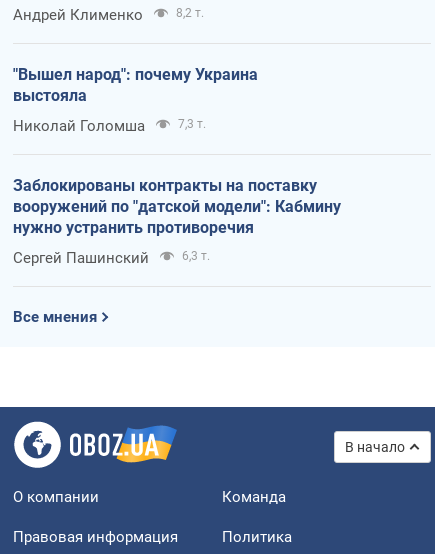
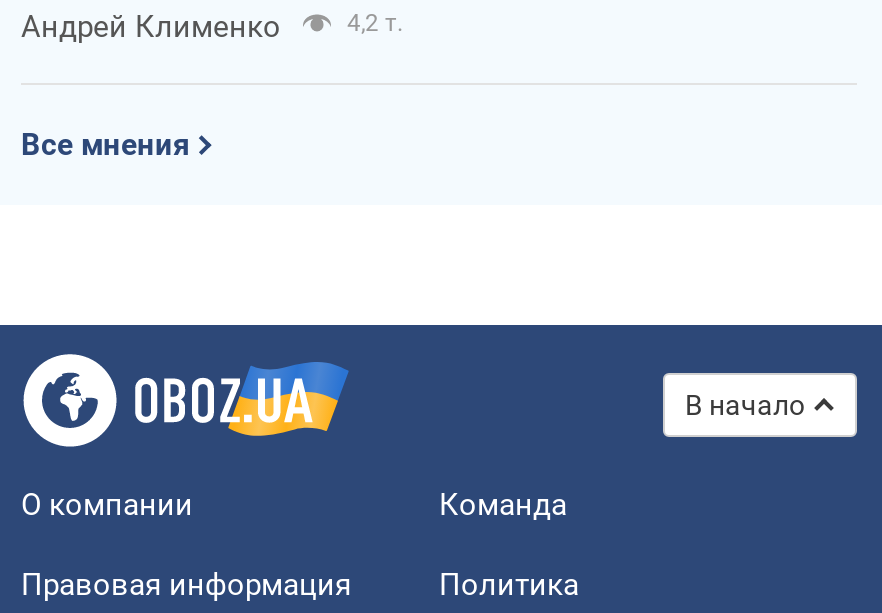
- 8,2 т.
- "Вышел народ": почему Украина
- выстояла
- Николай Голомша
- 7,3 т.
- Заблокированы контракты на поставку
- вооружений по "датской модели": Кабмину
- нужно устранить противоречия
- Сергей Пашинский
- 6,3 т.
+ 4,2 т.
